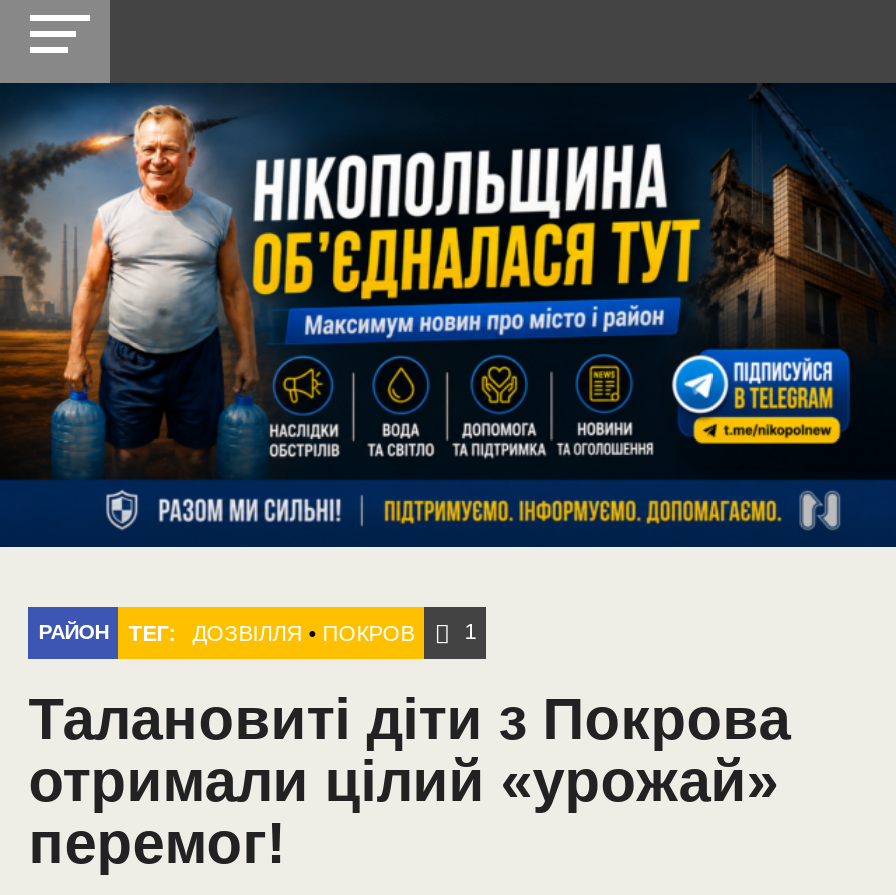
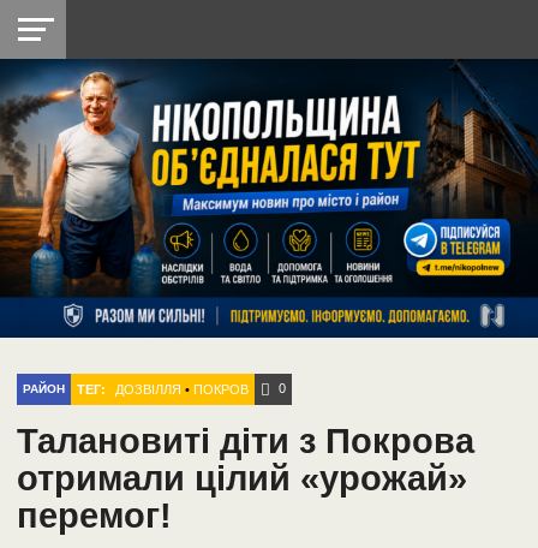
- 1
+ 0
